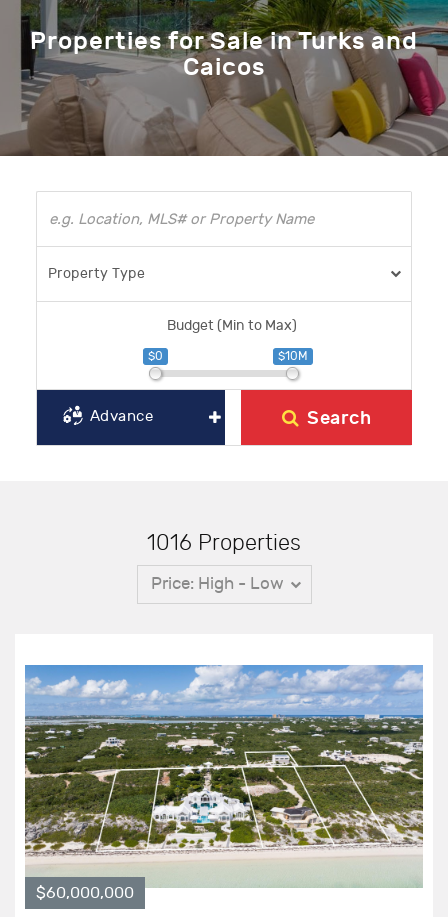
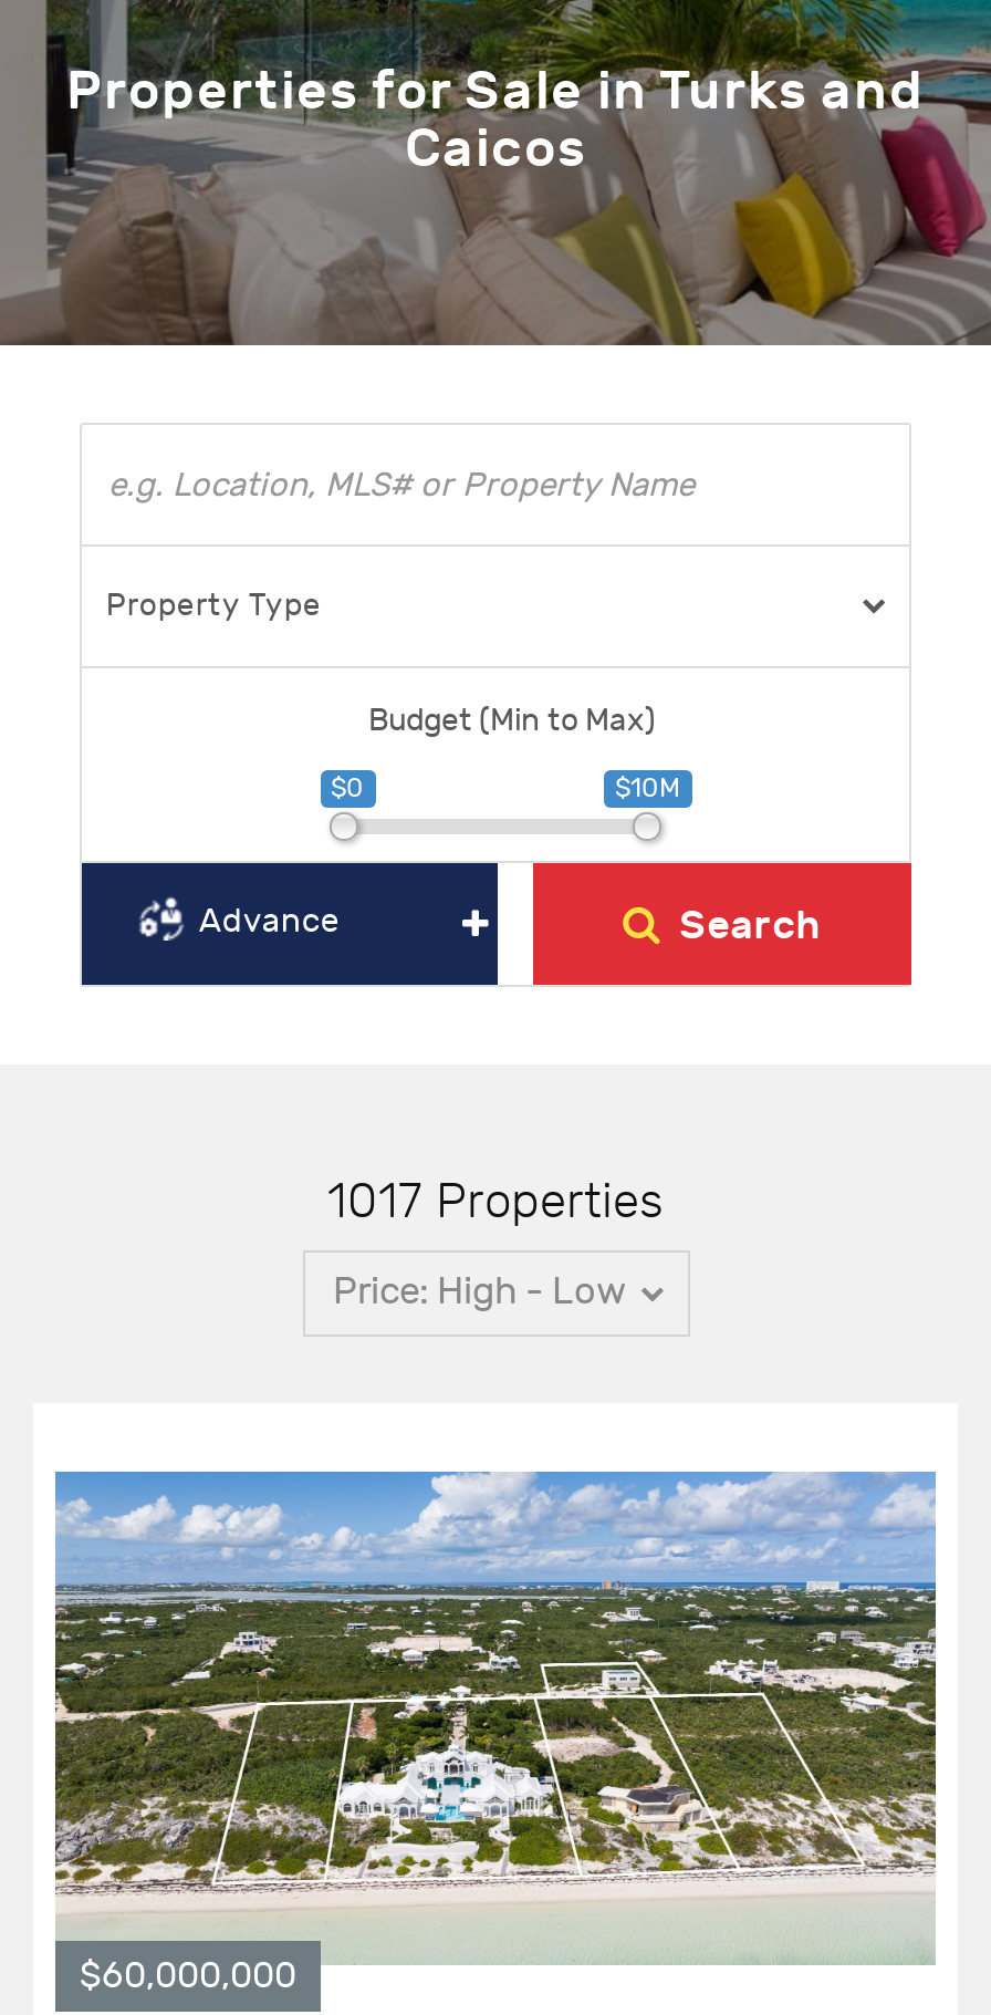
- 1016 Properties
+ 1017 Properties
